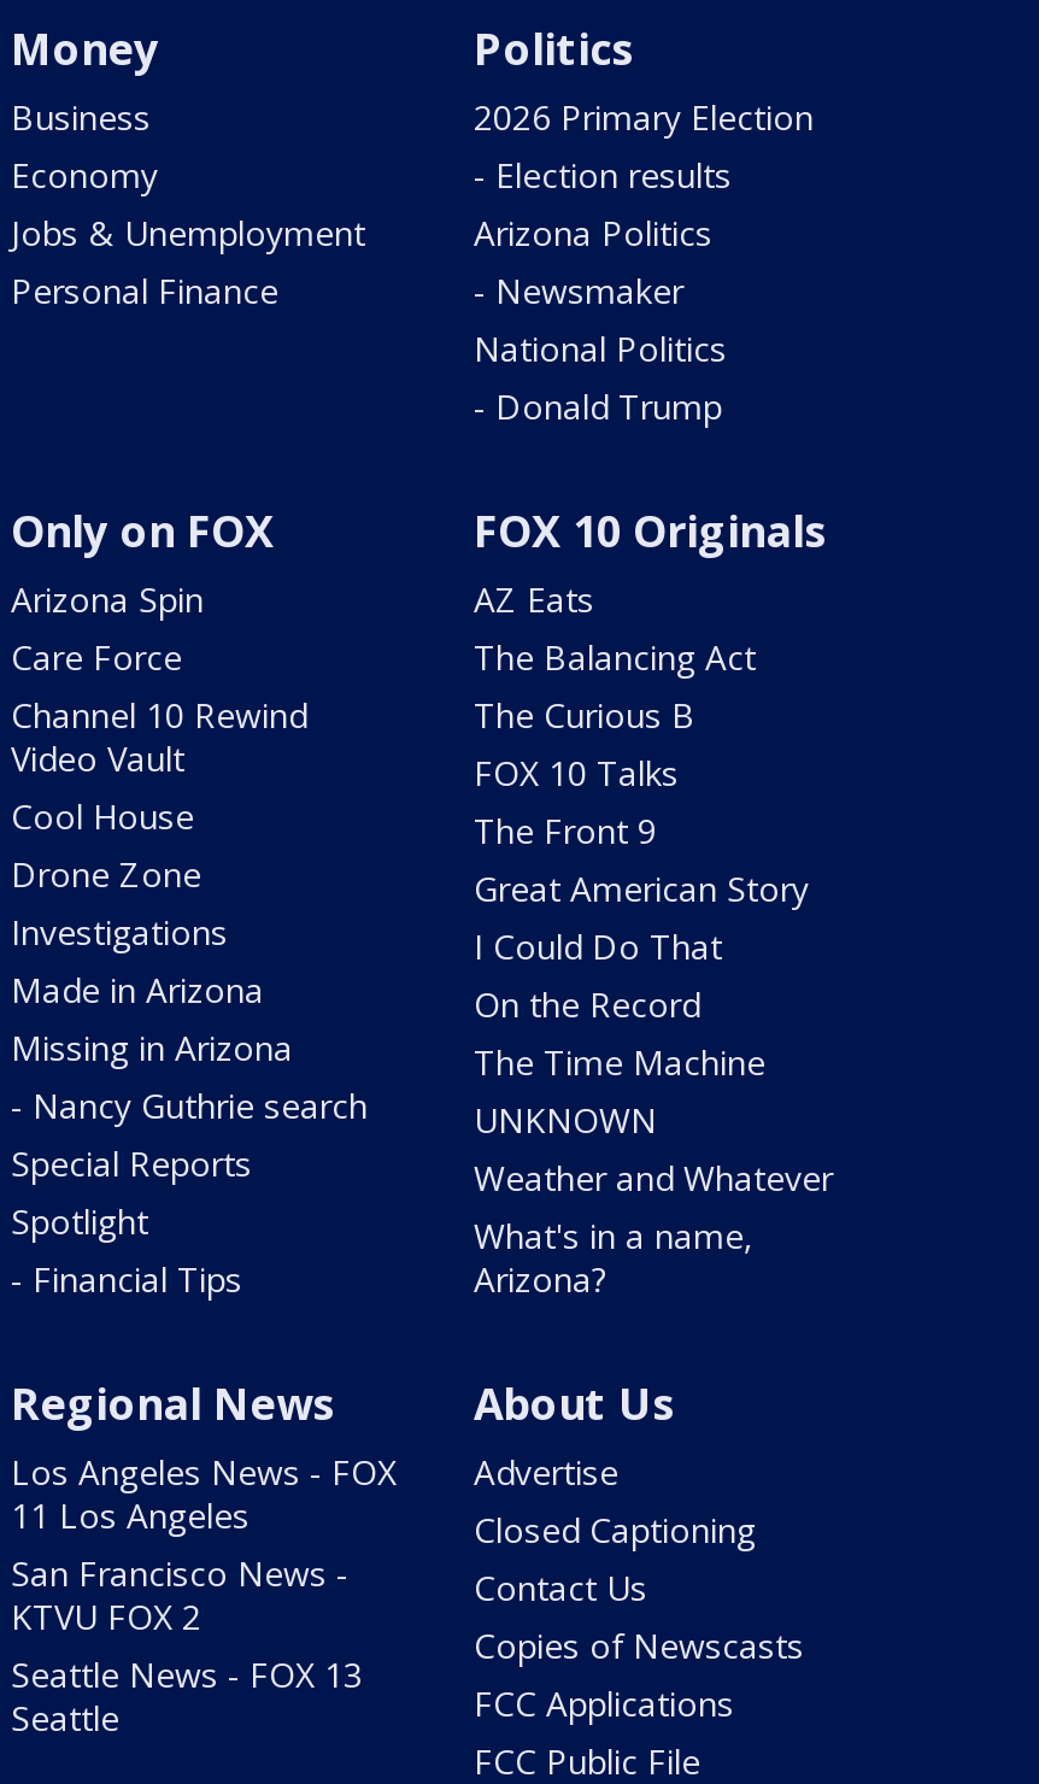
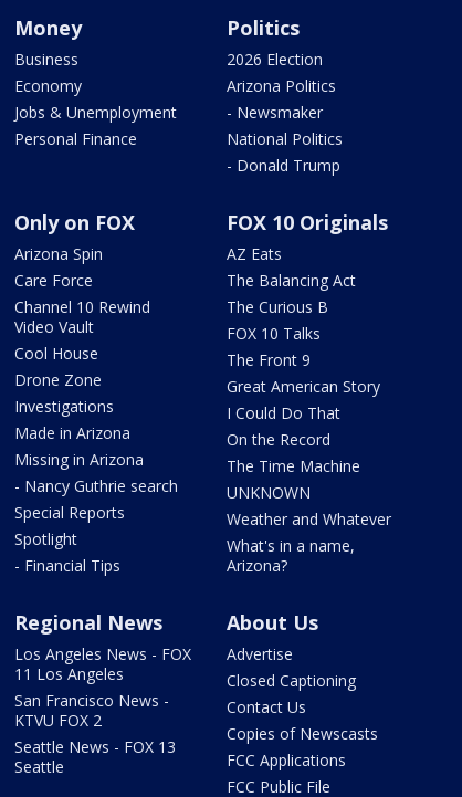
- 2026 Primary Election
- - Election results
+ 2026 Election
